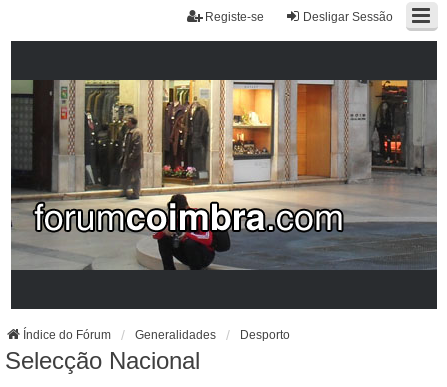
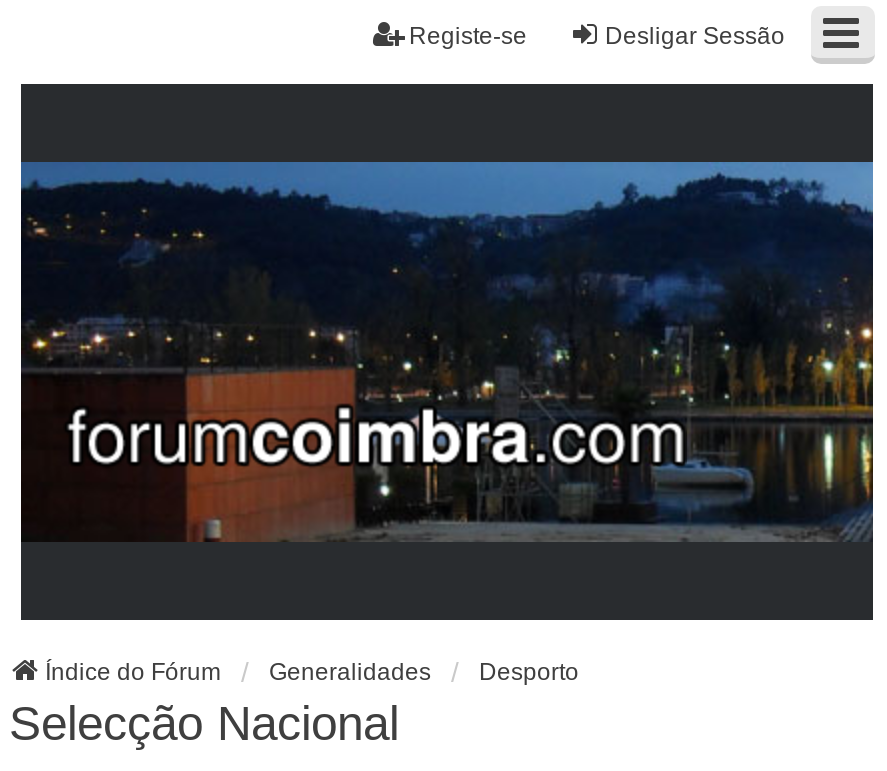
- [image]
+ [image]
